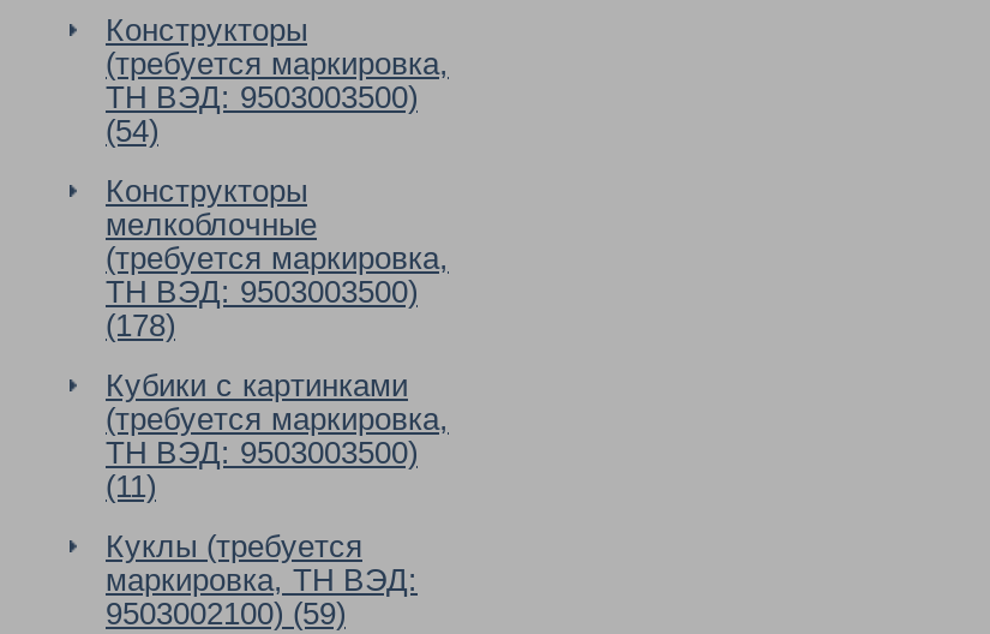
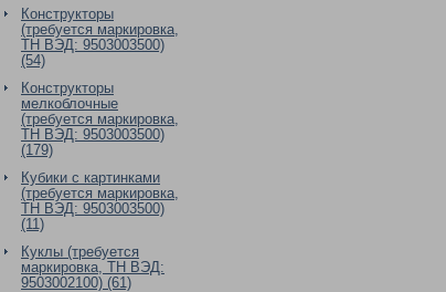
- (178)
+ (179)

- 9503002100) (59)
+ 9503002100) (61)
